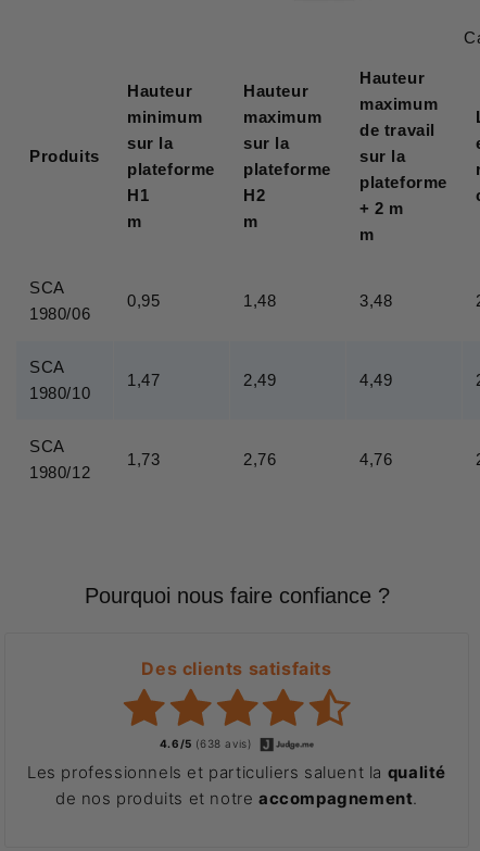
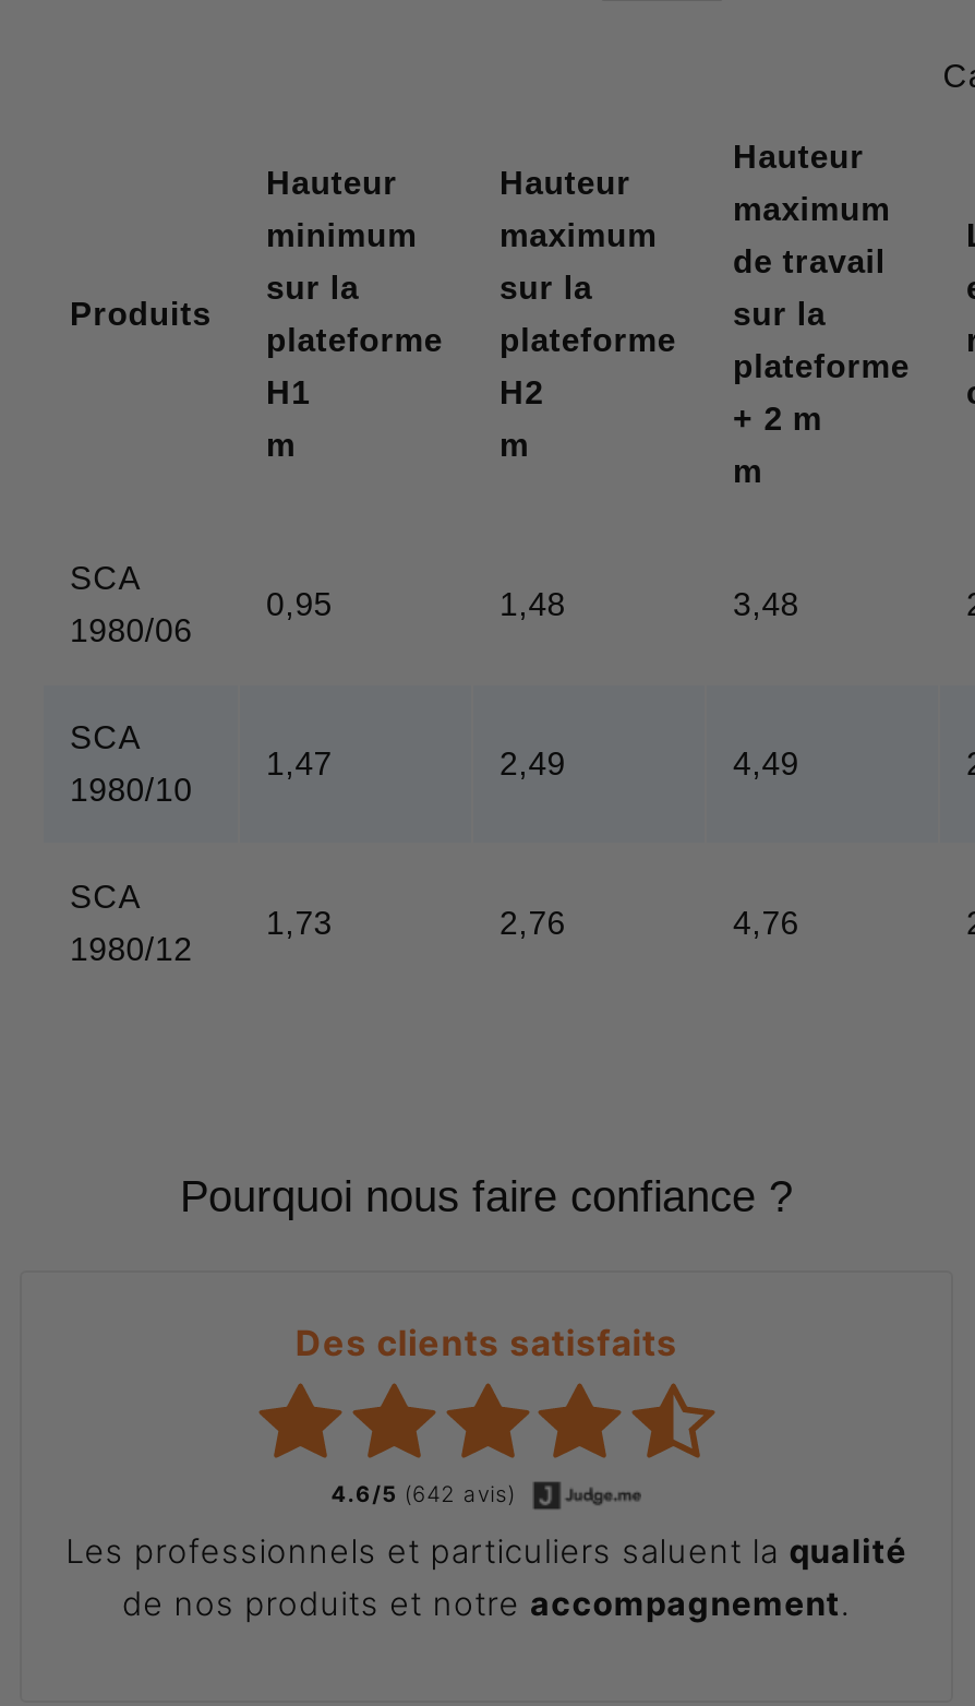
- 4.6/5 (638 avis)
+ 4.6/5 (642 avis)
